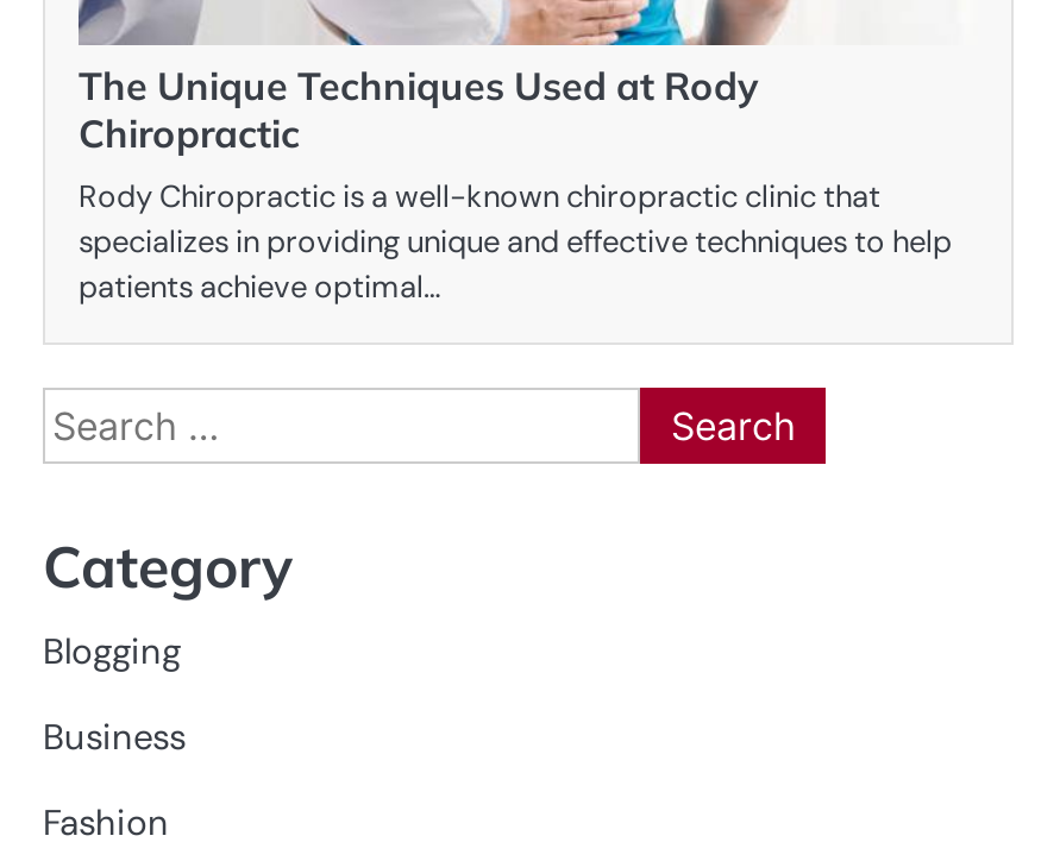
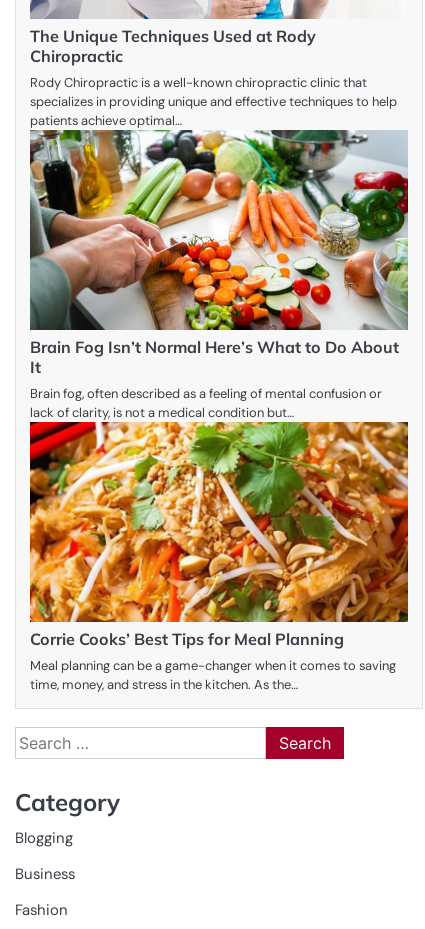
+ [image]
+ Corrie Cooks’ Best Tips for Meal Planning
+ Meal planning can be a game-changer when it comes to saving
+ time, money, and stress in the kitchen. As the…

+ [image]
+ Brain Fog Isn’t Normal Here’s What to Do About
+ It
+ Brain fog, often described as a feeling of mental confusion or
+ lack of clarity, is not a medical condition but…
